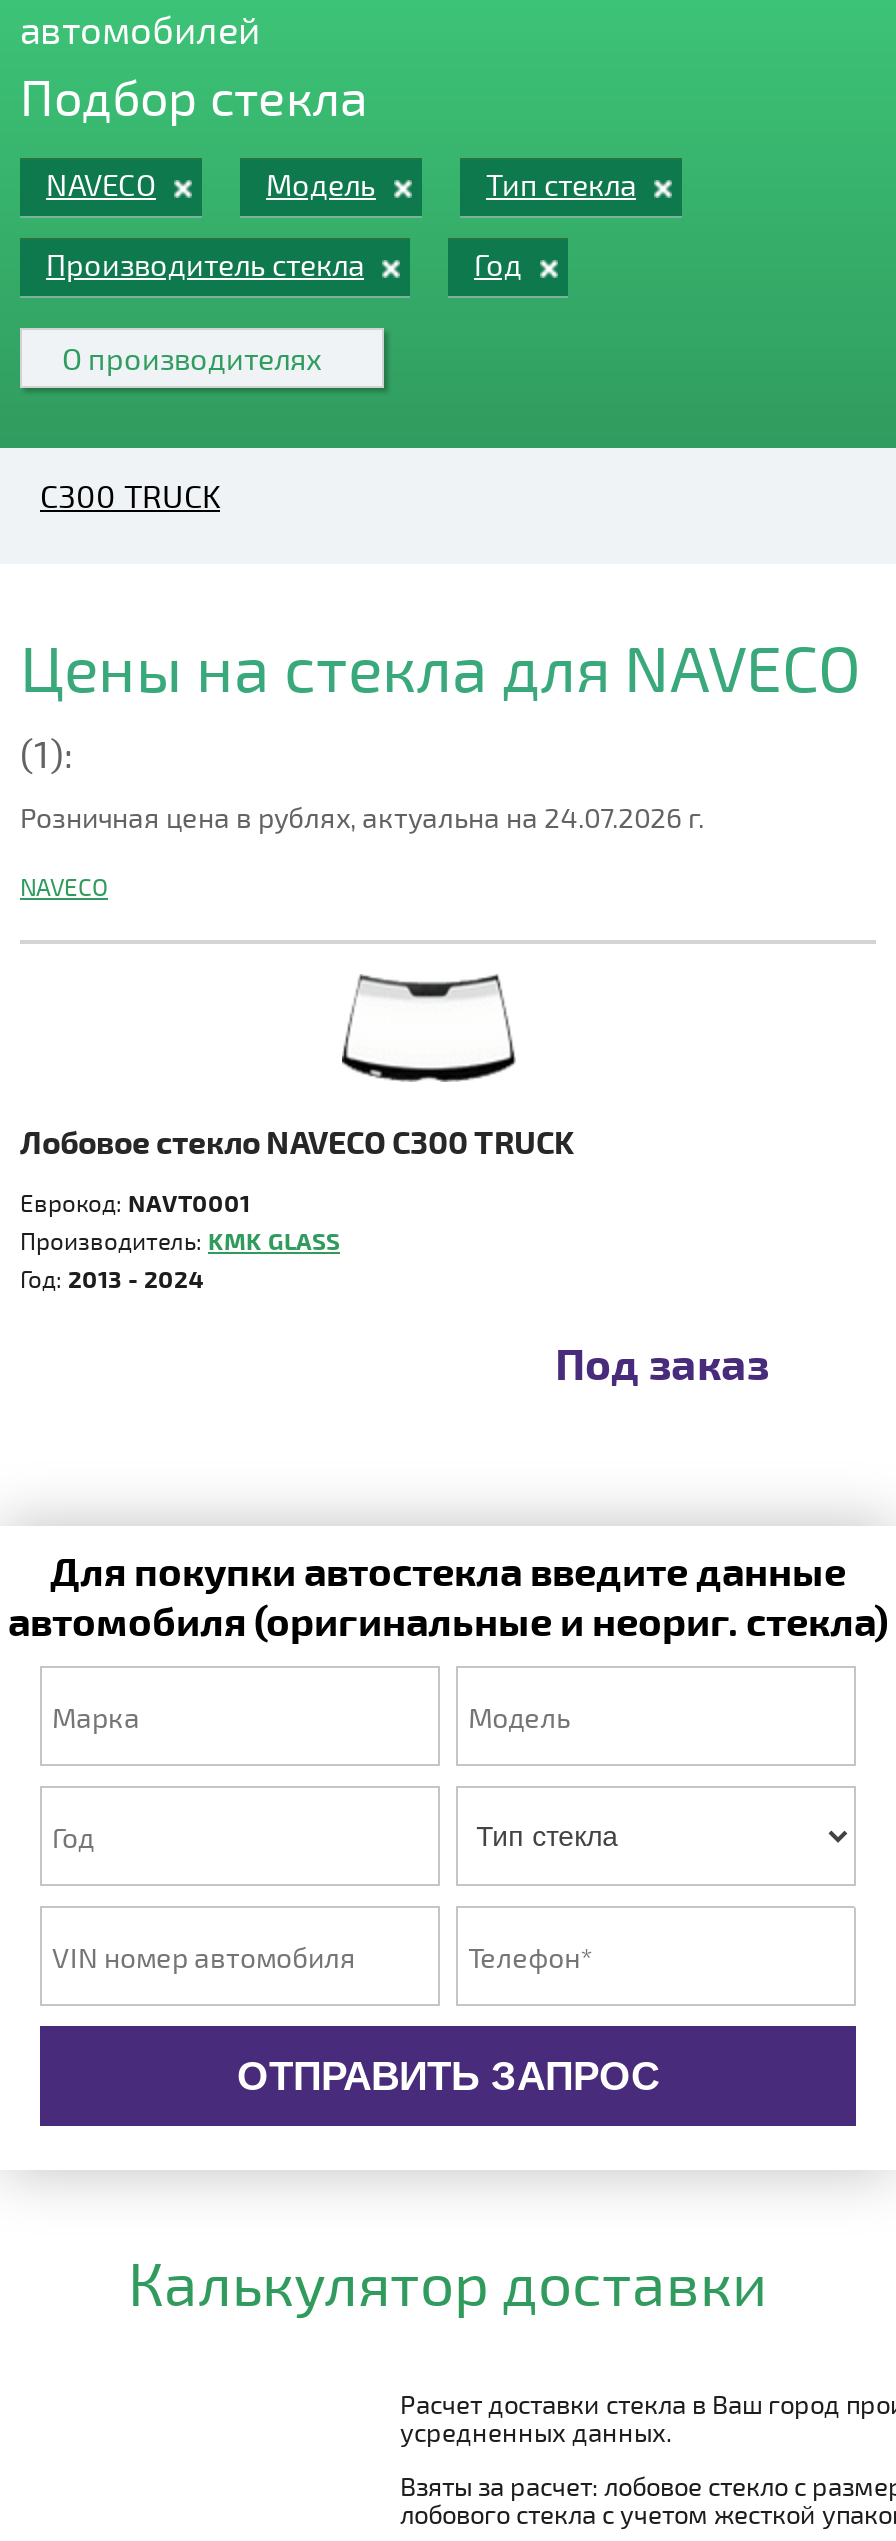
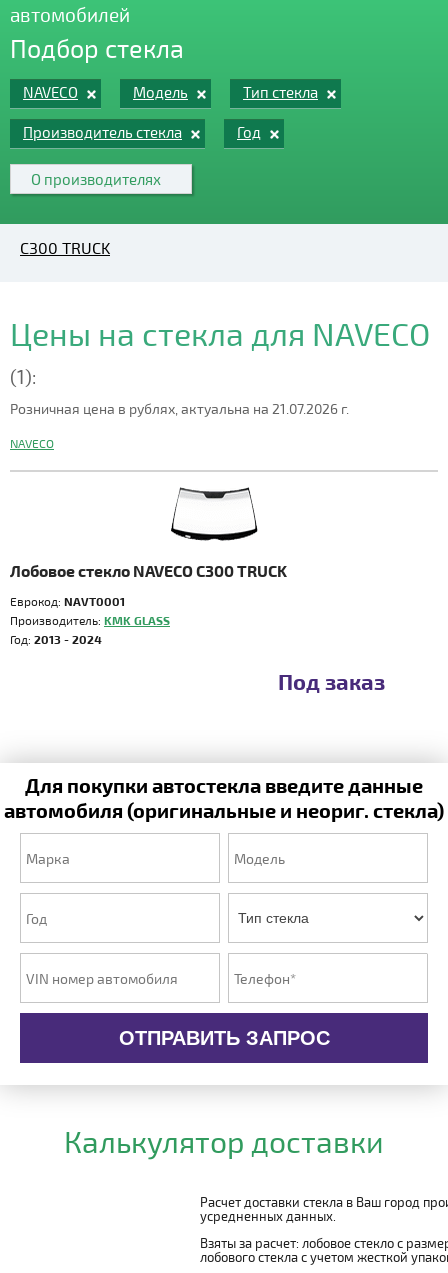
- Розничная цена в рублях, актуальна на 24.07.2026 г.
+ Розничная цена в рублях, актуальна на 21.07.2026 г.
